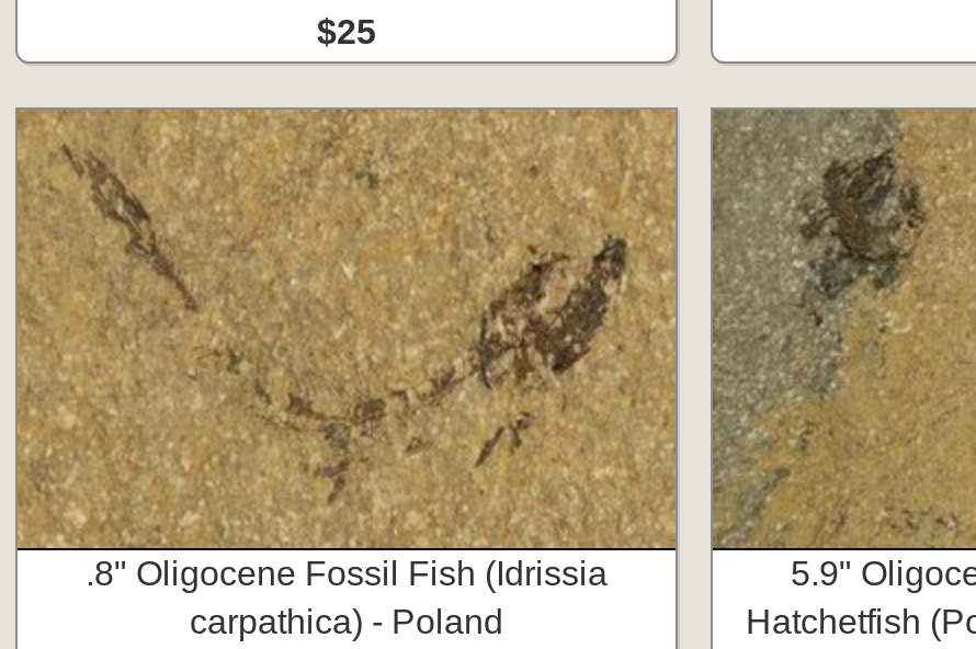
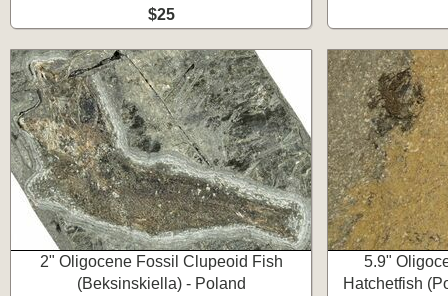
- [image]
- .8" Oligocene Fossil Fish (Idrissia
+ [image]
+ 2" Oligocene Fossil Clupeoid Fish

- carpathica) - Poland
+ (Beksinskiella) - Poland
